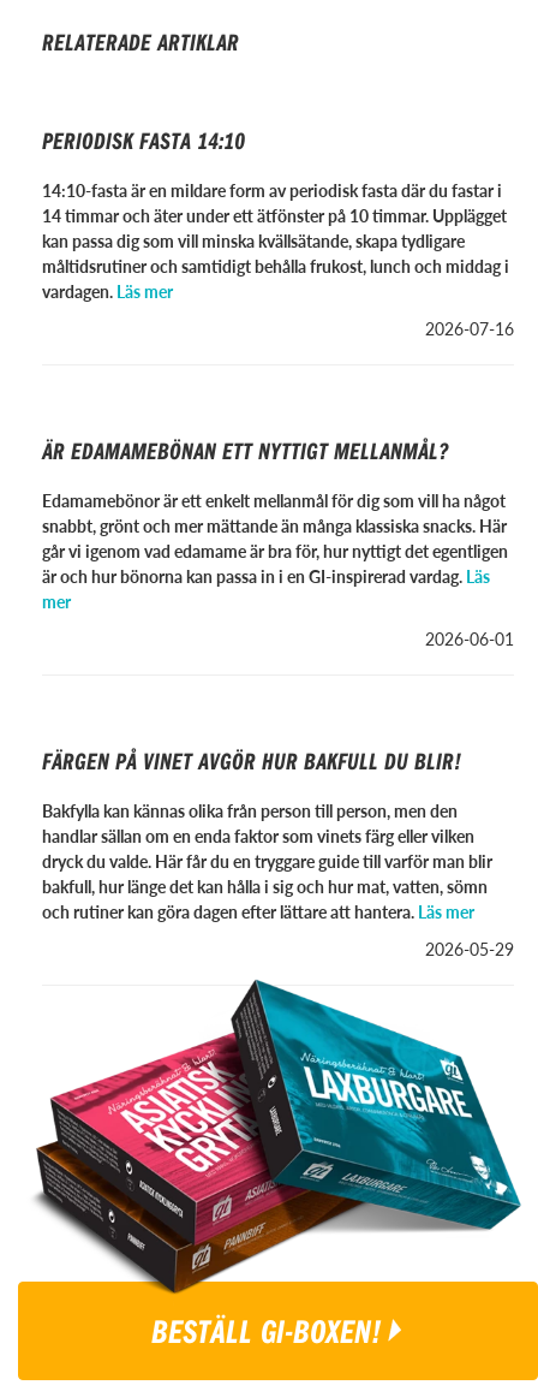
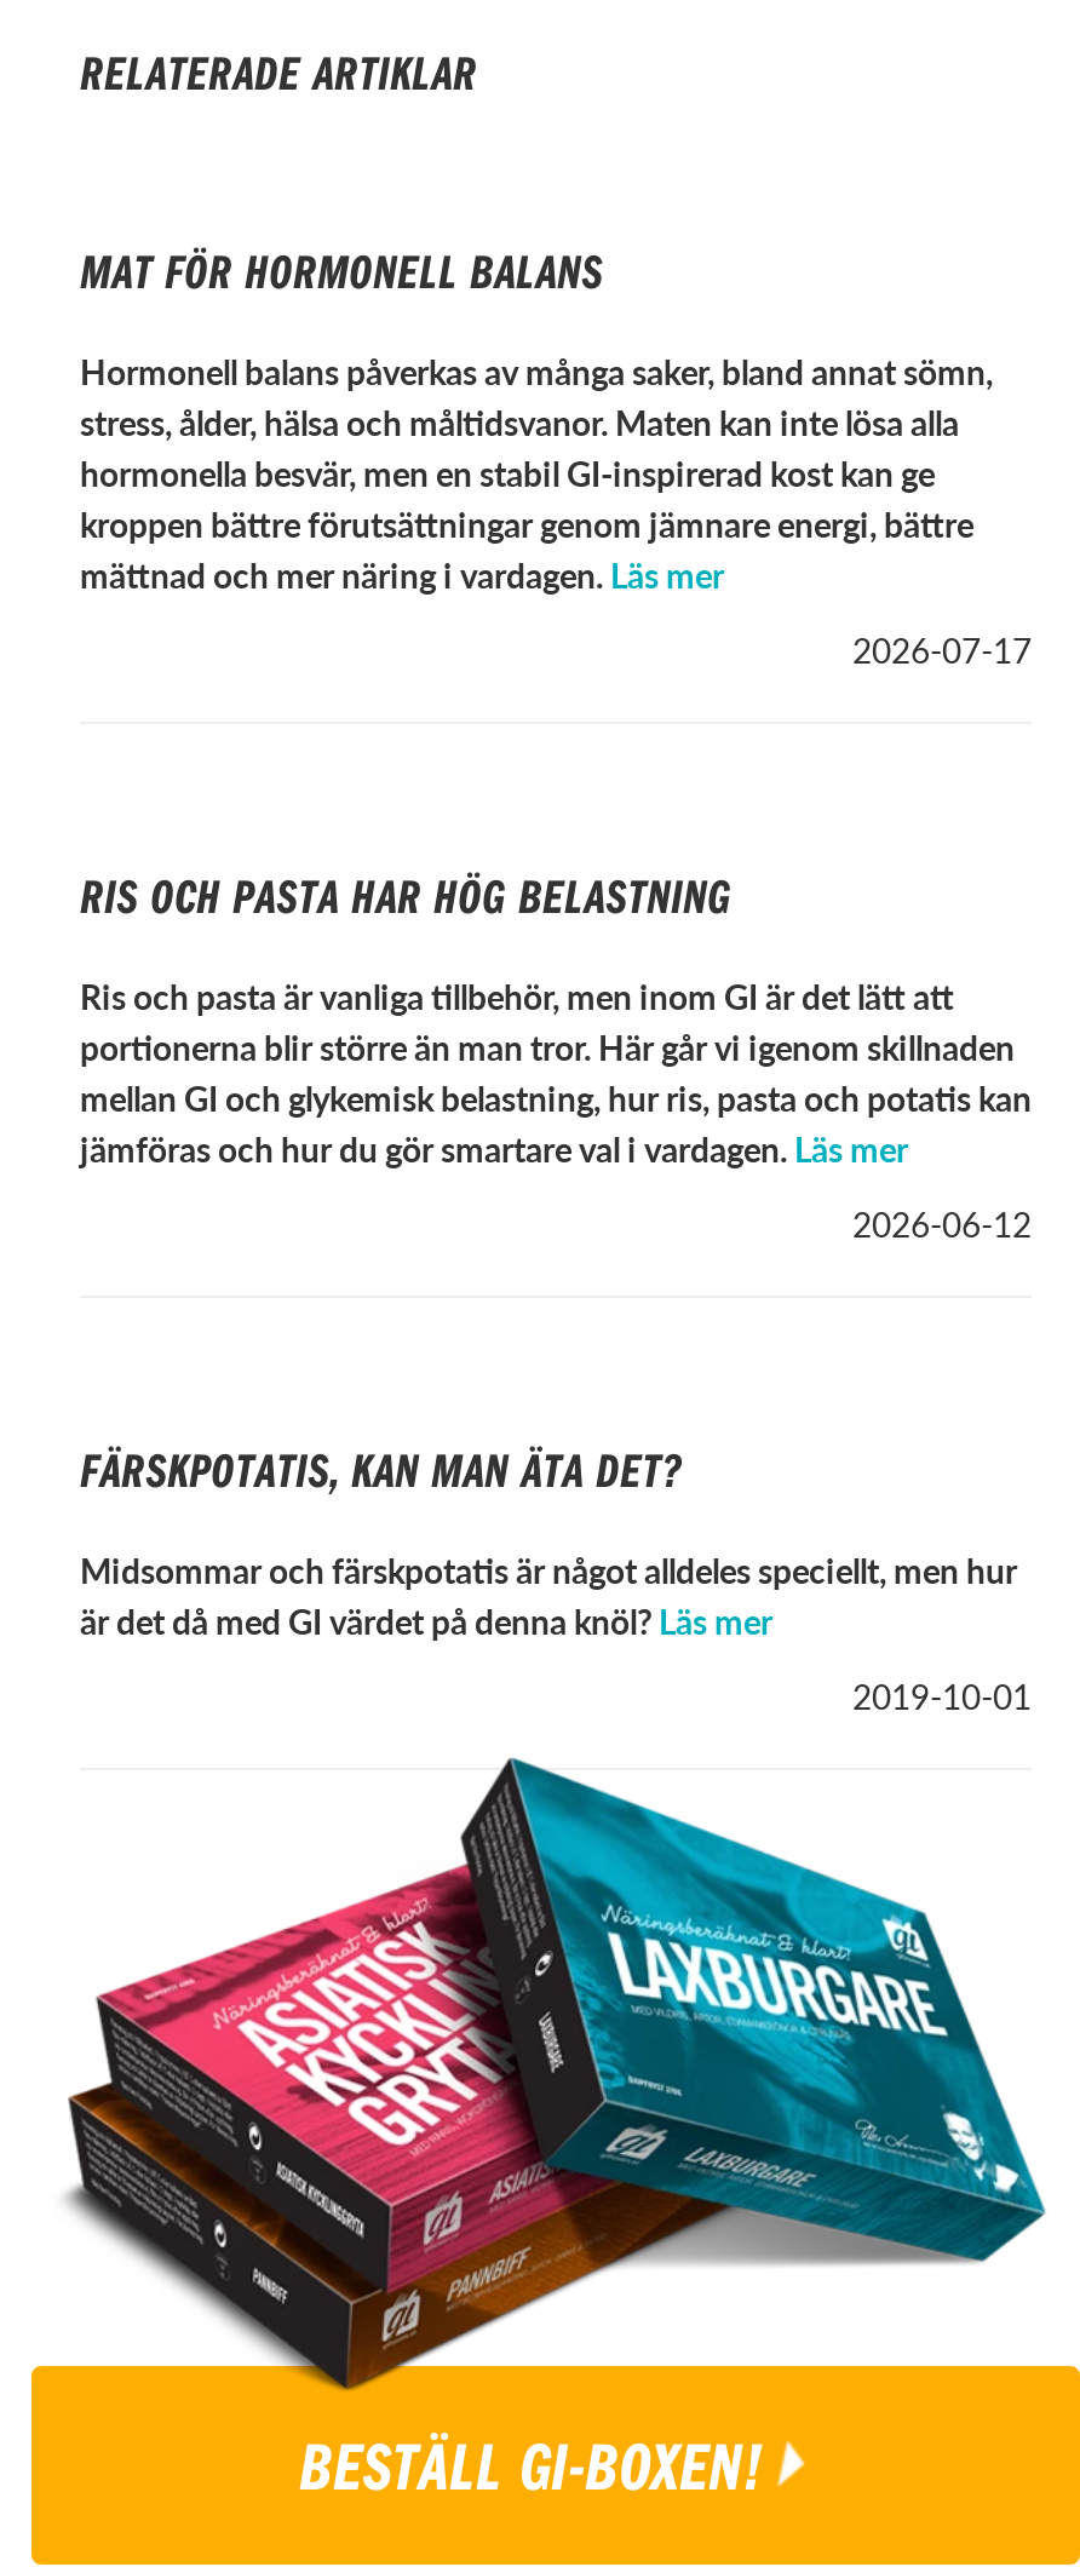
- PERIODISK FASTA 14:10
+ MAT FÖR HORMONELL BALANS

- 14:10-fasta är en mildare form av periodisk fasta där du fastar i
- 14 timmar och äter under ett ätfönster på 10 timmar. Upplägget
- kan passa dig som vill minska kvällsätande, skapa tydligare
- måltidsrutiner och samtidigt behålla frukost, lunch och middag i
- vardagen. Läs mer
+ Hormonell balans påverkas av många saker, bland annat sömn,
+ stress, ålder, hälsa och måltidsvanor. Maten kan inte lösa alla
+ hormonella besvär, men en stabil GI-inspirerad kost kan ge
+ kroppen bättre förutsättningar genom jämnare energi, bättre
+ mättnad och mer näring i vardagen. Läs mer

- 2026-07-16
+ 2026-07-17

- ÄR EDAMAMEBÖNAN ETT NYTTIGT MELLANMÅL?
+ RIS OCH PASTA HAR HÖG BELASTNING

- Edamamebönor är ett enkelt mellanmål för dig som vill ha något
- snabbt, grönt och mer mättande än många klassiska snacks. Här
- går vi igenom vad edamame är bra för, hur nyttigt det egentligen
- är och hur bönorna kan passa in i en GI-inspirerad vardag. Läs
- mer
+ Ris och pasta är vanliga tillbehör, men inom GI är det lätt att
+ portionerna blir större än man tror. Här går vi igenom skillnaden
+ mellan GI och glykemisk belastning, hur ris, pasta och potatis kan
+ jämföras och hur du gör smartare val i vardagen. Läs mer

- 2026-06-01
+ 2026-06-12

- FÄRGEN PÅ VINET AVGÖR HUR BAKFULL DU BLIR!
+ FÄRSKPOTATIS, KAN MAN ÄTA DET?

- Bakfylla kan kännas olika från person till person, men den
- handlar sällan om en enda faktor som vinets färg eller vilken
- dryck du valde. Här får du en tryggare guide till varför man blir
- bakfull, hur länge det kan hålla i sig och hur mat, vatten, sömn
- och rutiner kan göra dagen efter lättare att hantera. Läs mer
+ Midsommar och färskpotatis är något alldeles speciellt, men hur
+ är det då med GI värdet på denna knöl? Läs mer

- 2026-05-29
+ 2019-10-01
